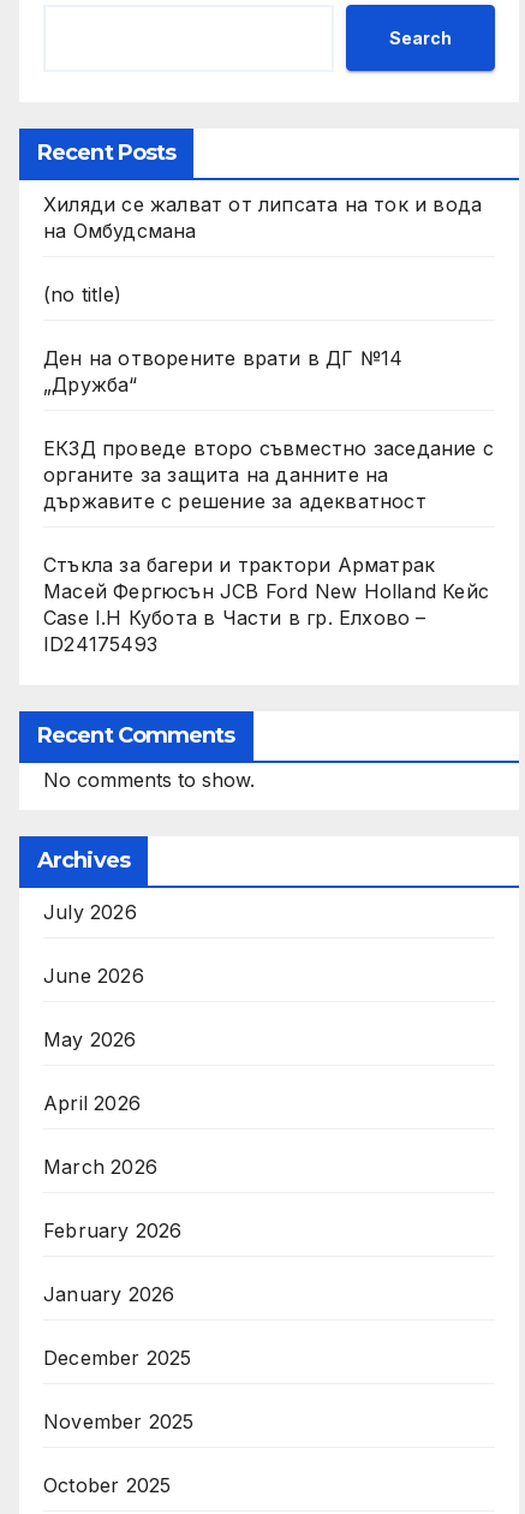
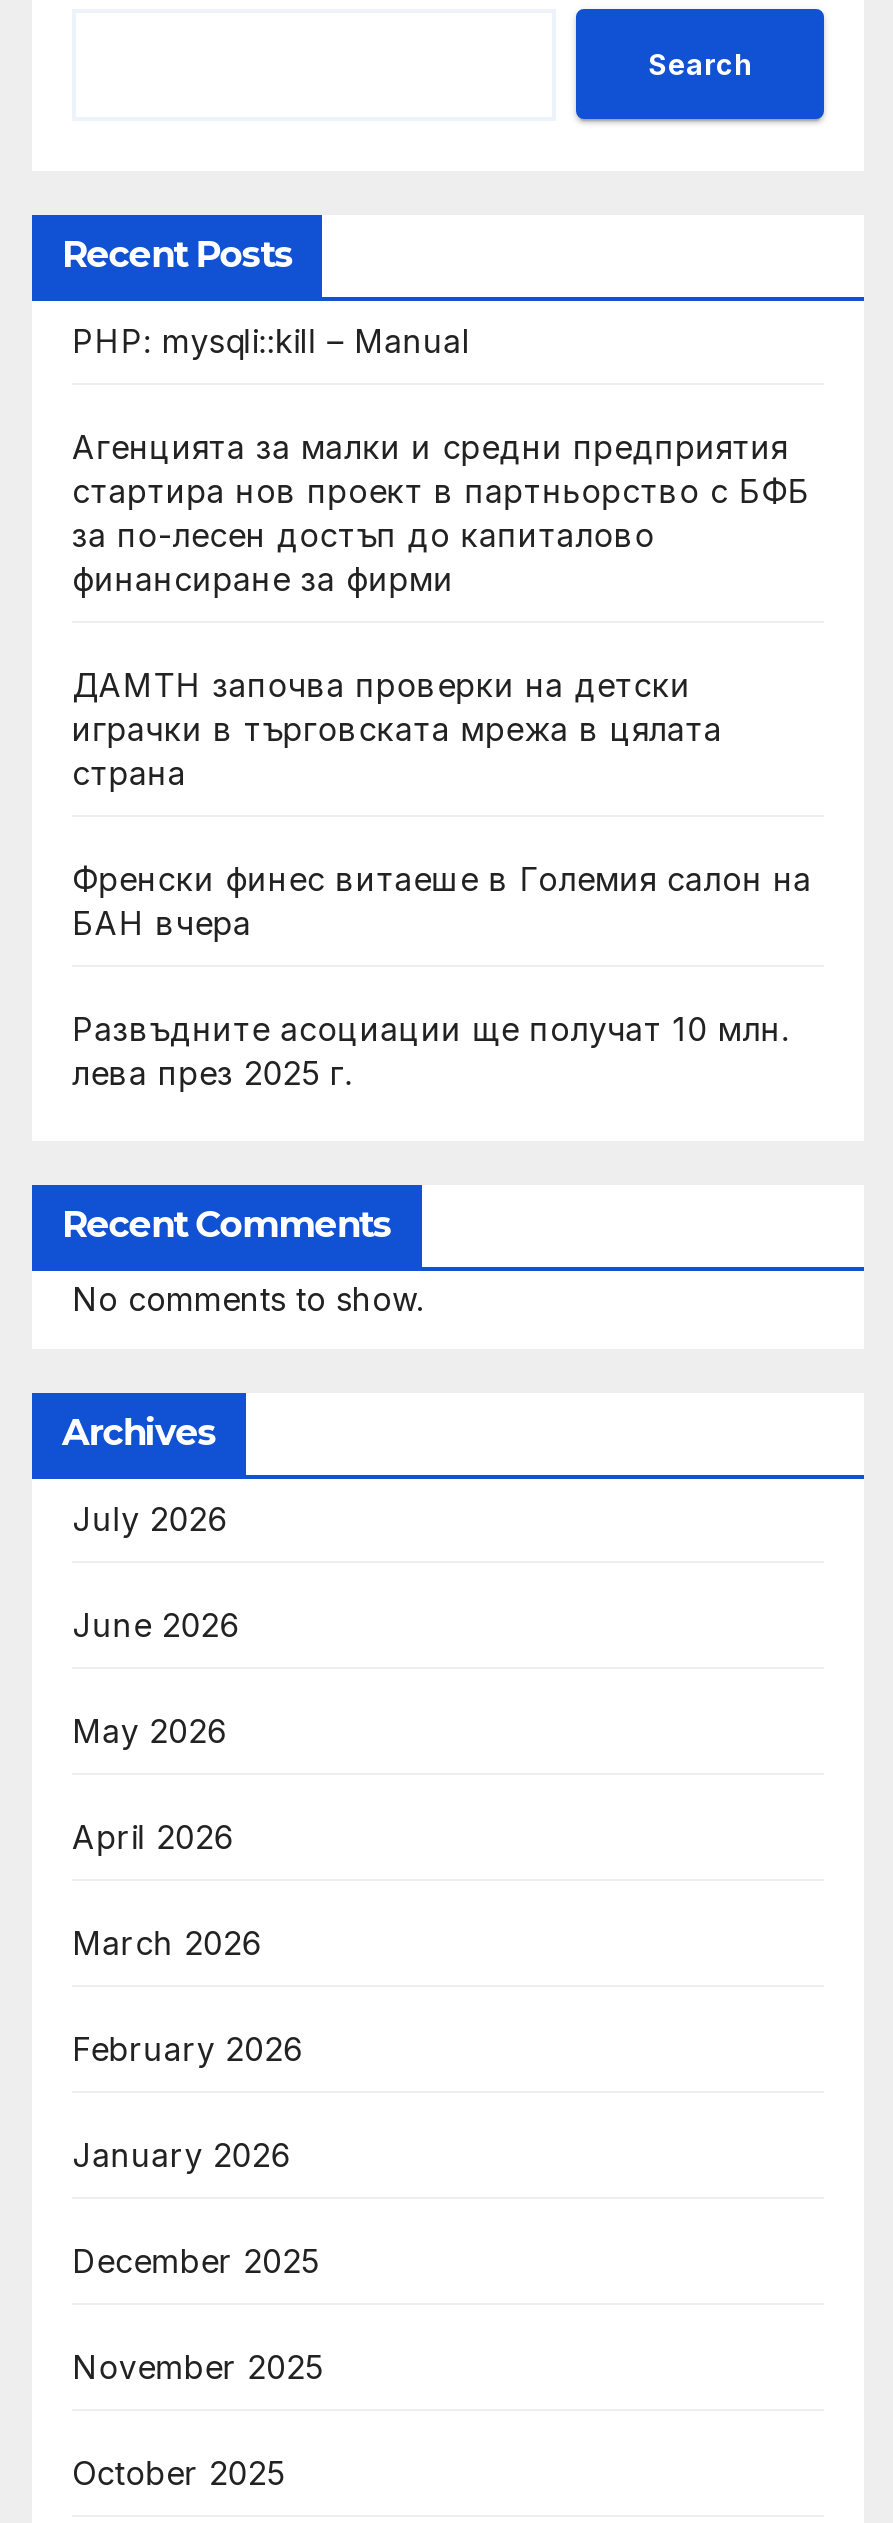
- Хиляди се жалват от липсата на ток и вода
- на Омбудсмана
+ PHP: mysqli::kill – Manual

- (no title)
+ Агенцията за малки и средни предприятия
+ стартира нов проект в партньорство с БФБ
+ за по-лесен достъп до капиталово
+ финансиране за фирми

- Ден на отворените врати в ДГ №14
- „Дружба“
+ ДАМТН започва проверки на детски
+ играчки в търговската мрежа в цялата
+ страна

- ЕКЗД проведе второ съвместно заседание с
- органите за защита на данните на
- държавите с решение за адекватност
+ Френски финес витаеше в Големия салон на
+ БАН вчера

- Стъкла за багери и трактори Арматрак
- Масей Фергюсън JCB Ford New Holland Кейс
- Case I.H Кубота в Части в гр. Елхово –
- ID24175493
+ Развъдните асоциации ще получат 10 млн.
+ лева през 2025 г.
